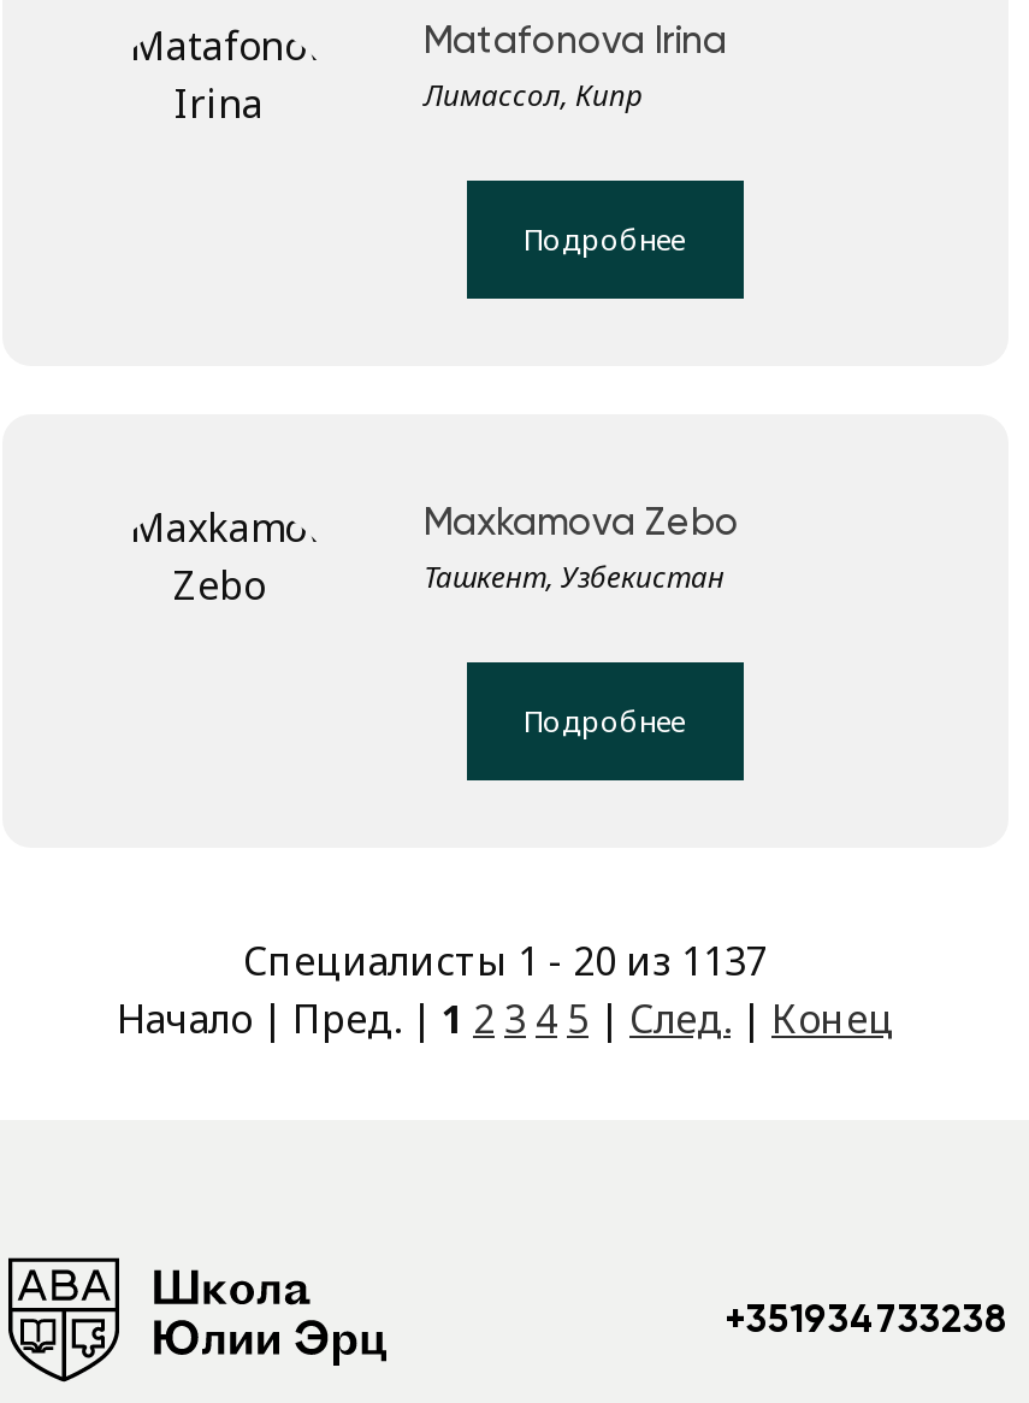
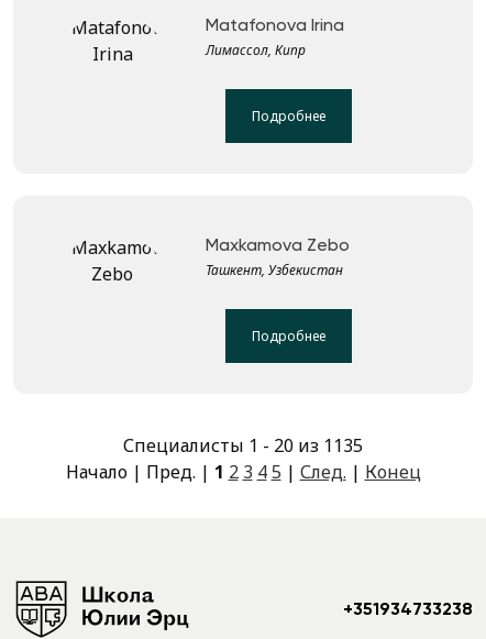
- Специалисты 1 - 20 из 1137
+ Специалисты 1 - 20 из 1135
